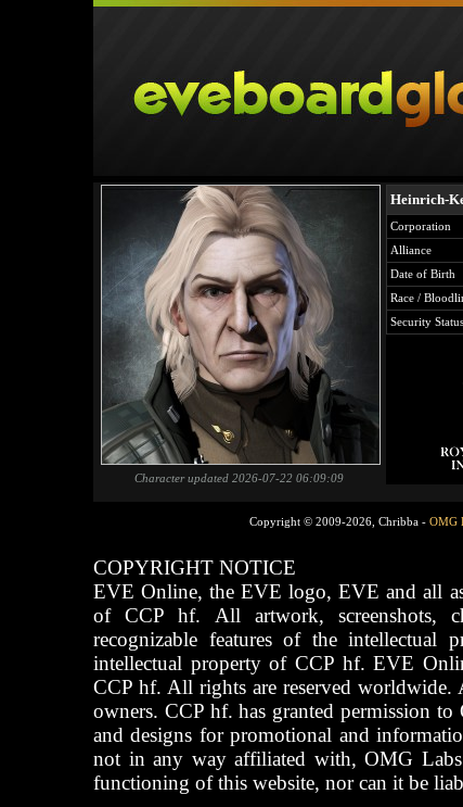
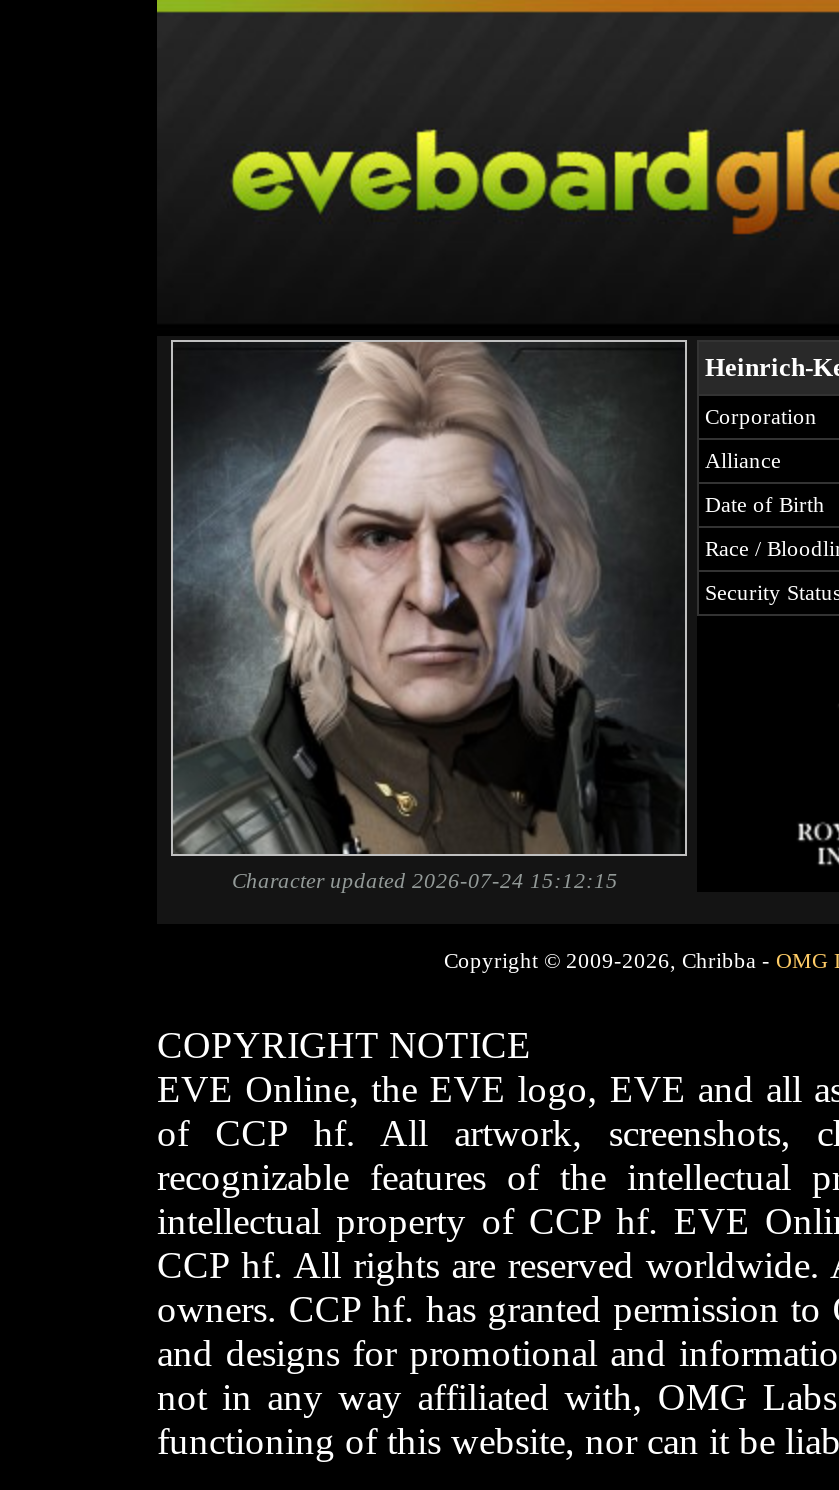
- Character updated 2026-07-22 06:09:09
+ Character updated 2026-07-24 15:12:15
